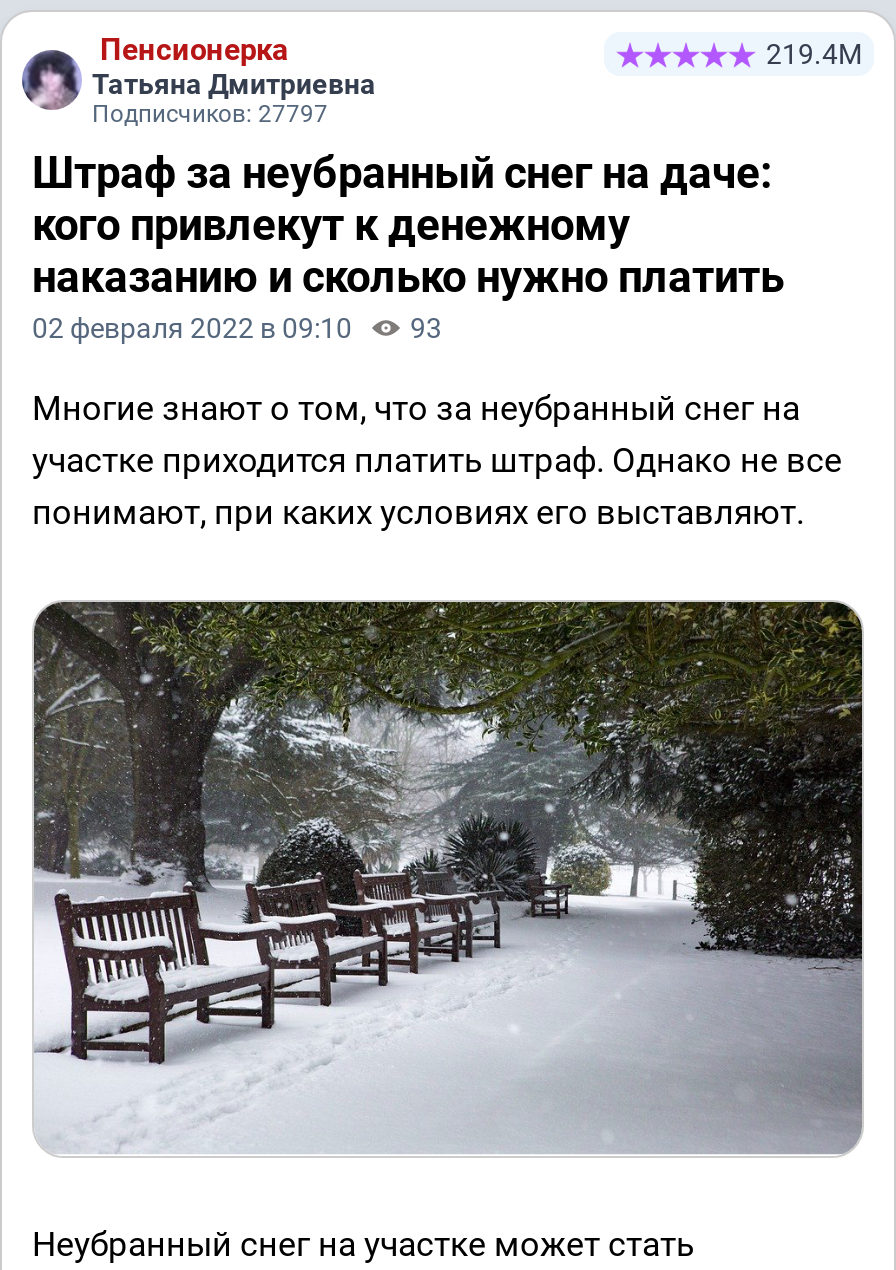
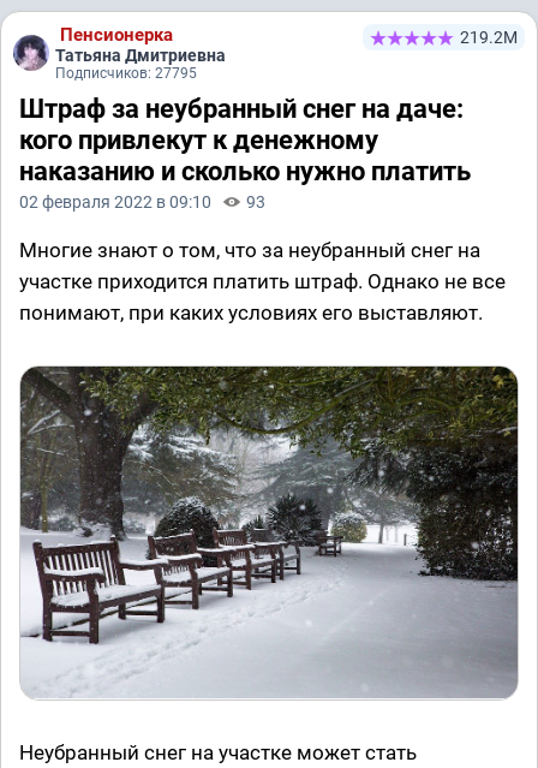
- 219.4М
+ 219.2М

- Подписчиков: 27797
+ Подписчиков: 27795
